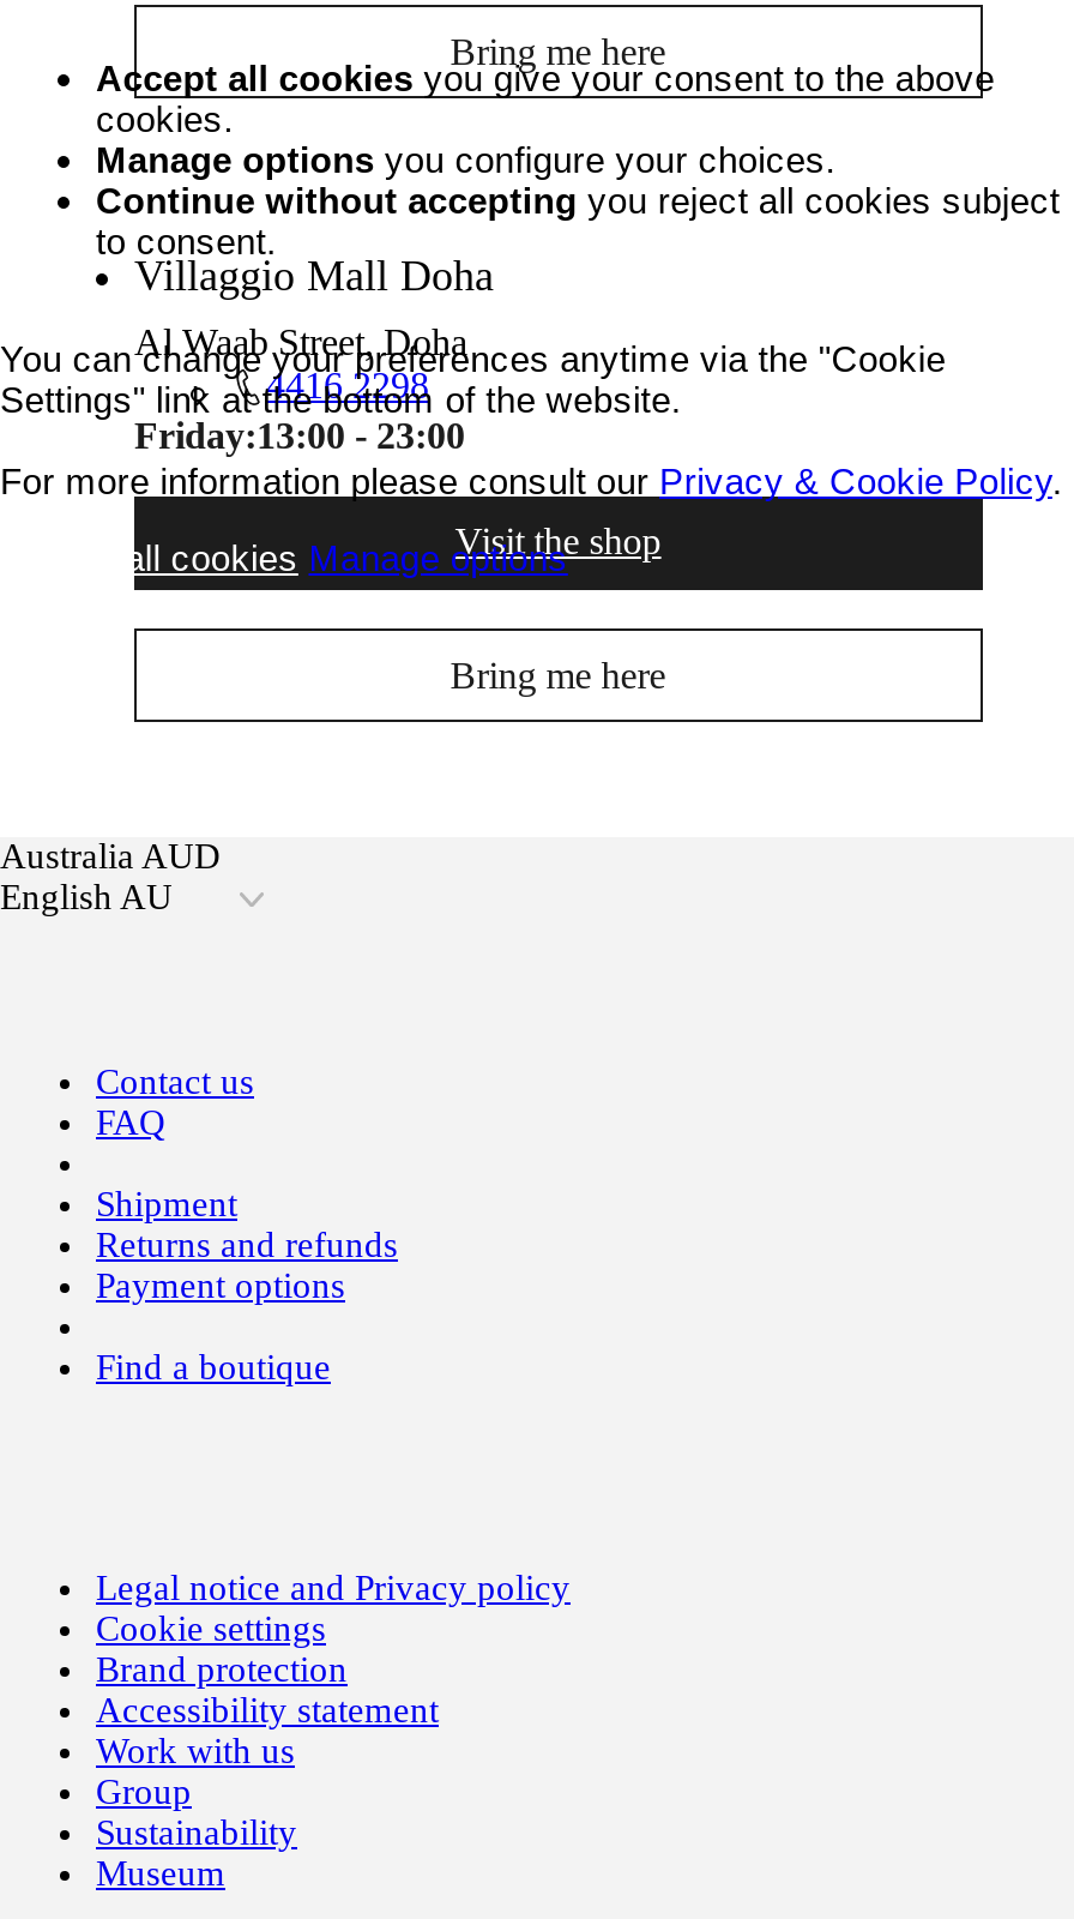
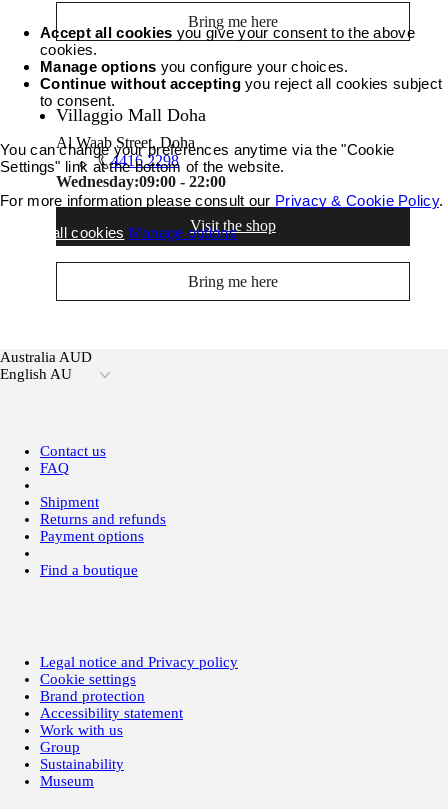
- Friday:13:00 - 23:00
+ Wednesday:09:00 - 22:00
